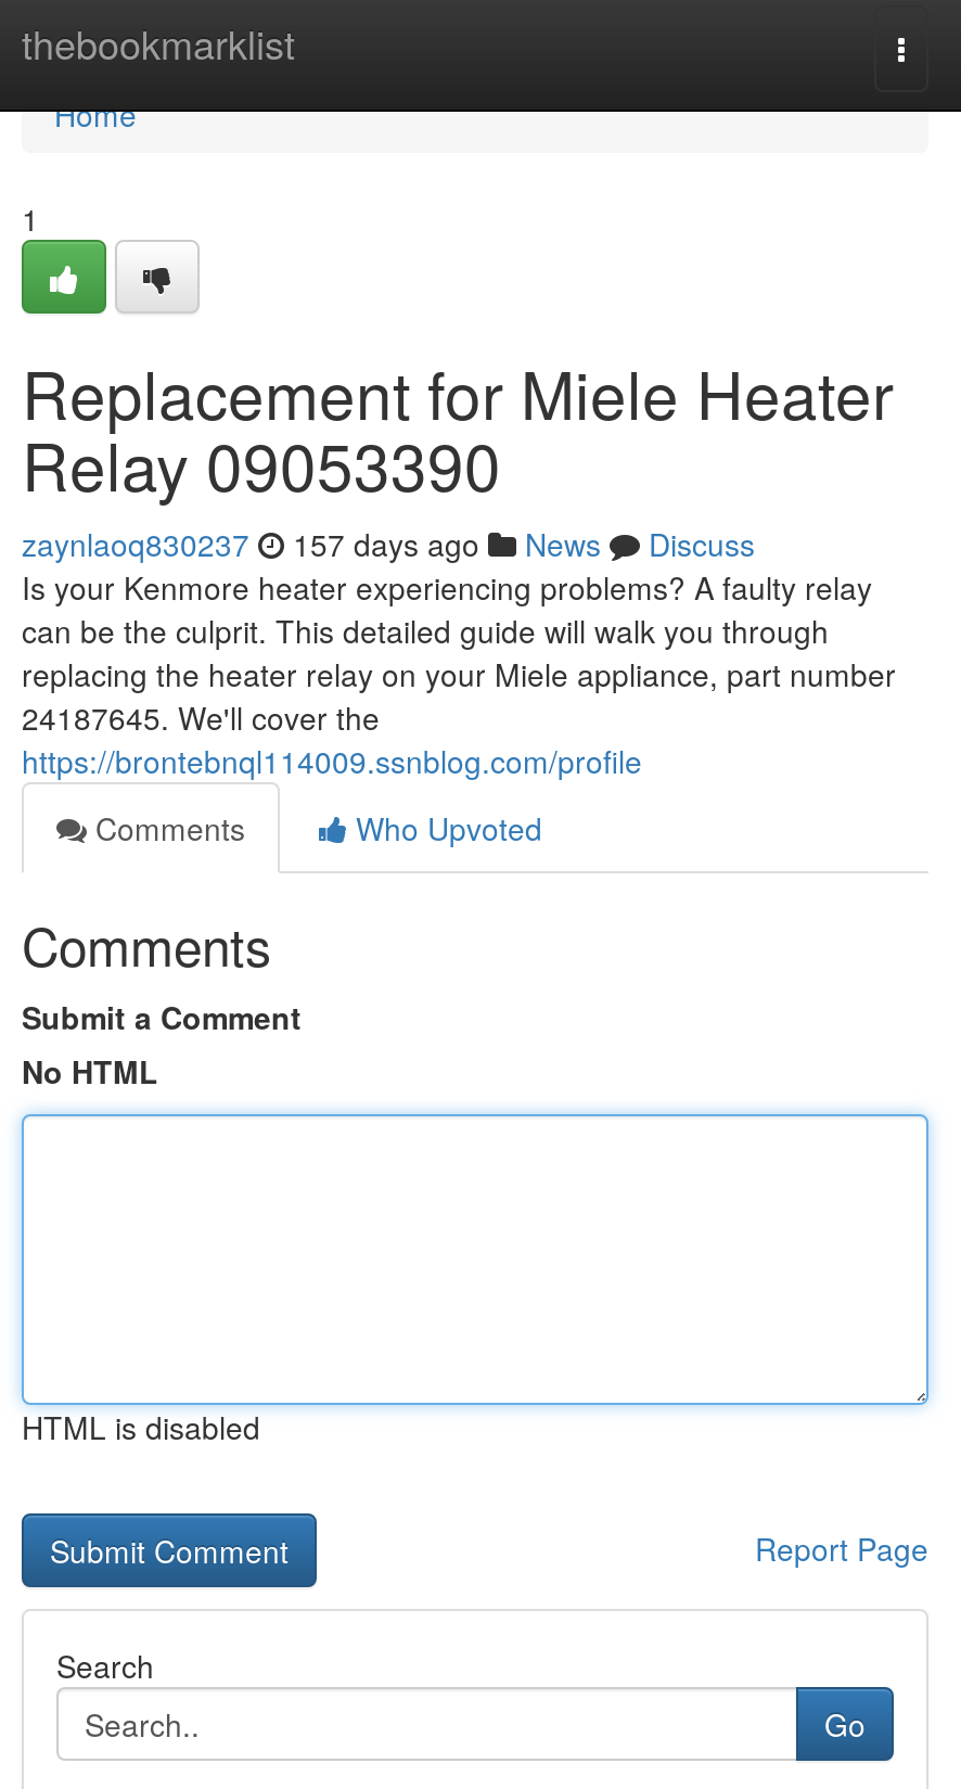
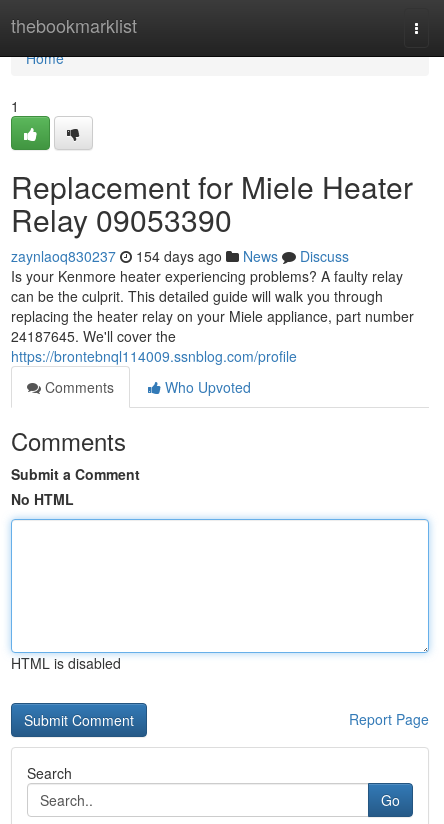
- zaynlaoq830237 157 days ago News Discuss
+ zaynlaoq830237 154 days ago News Discuss
